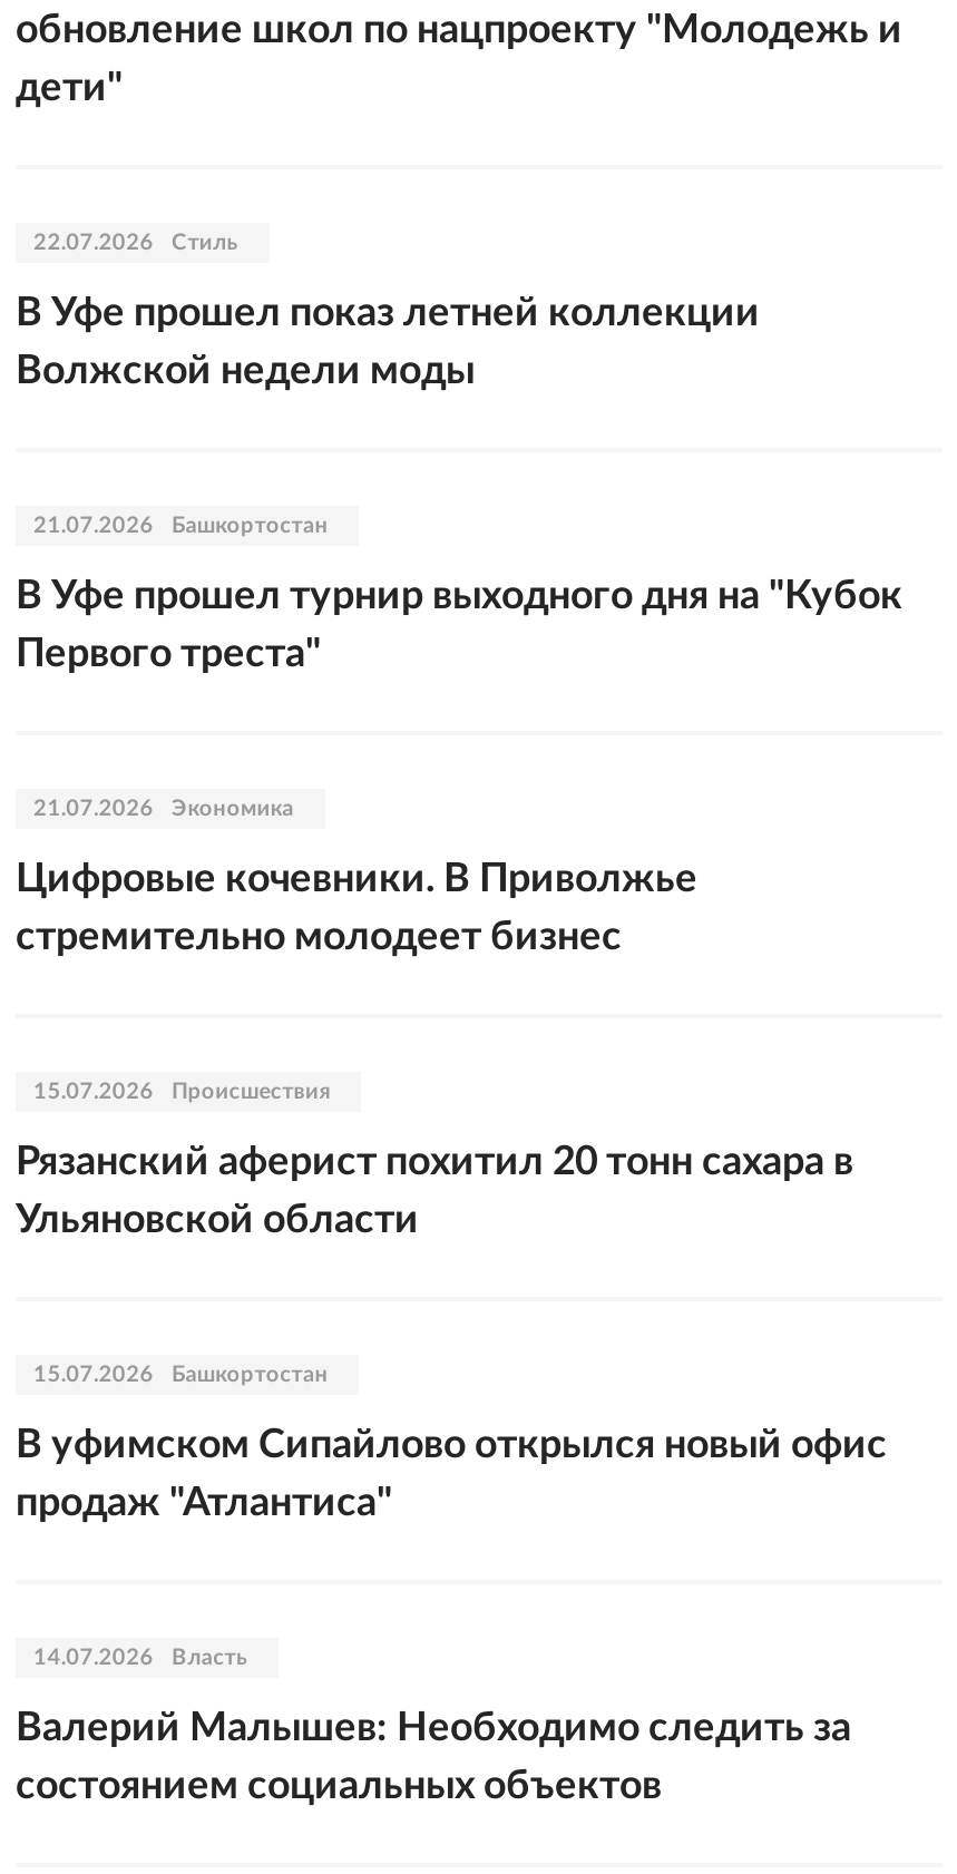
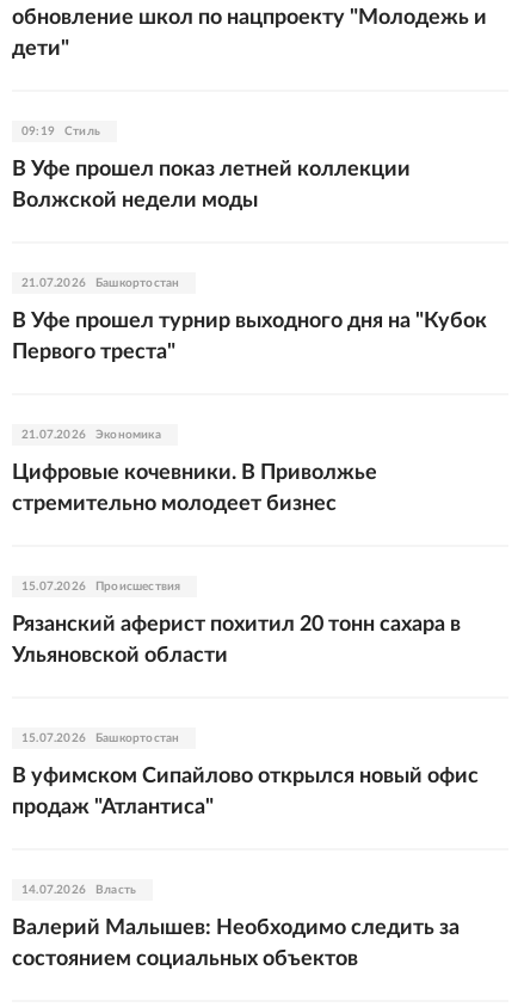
- 22.07.2026 Стиль
+ 09:19 Стиль
